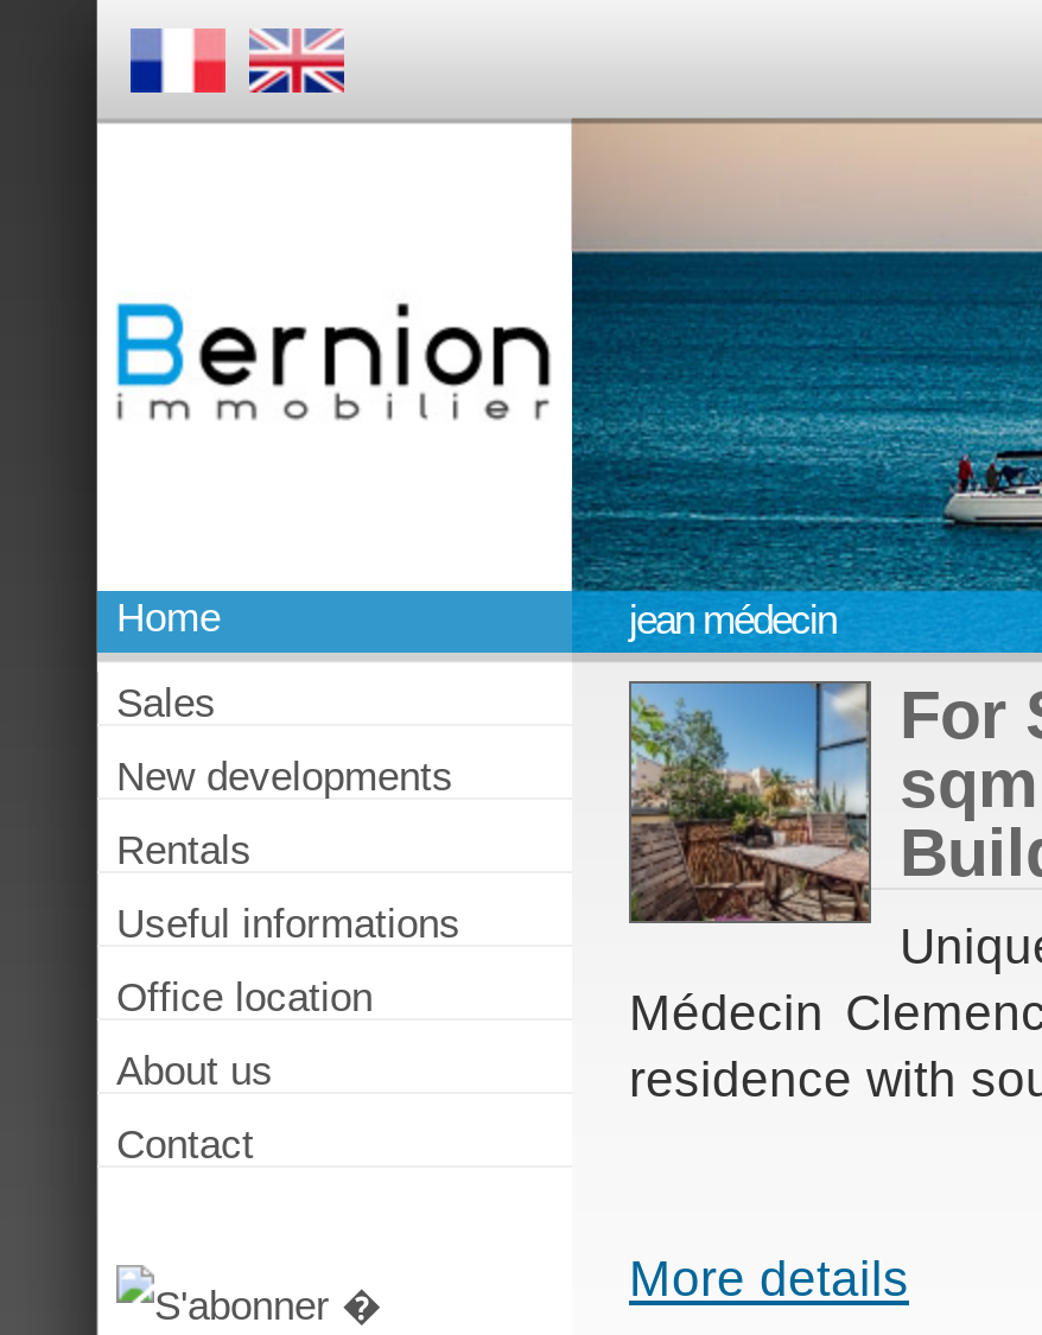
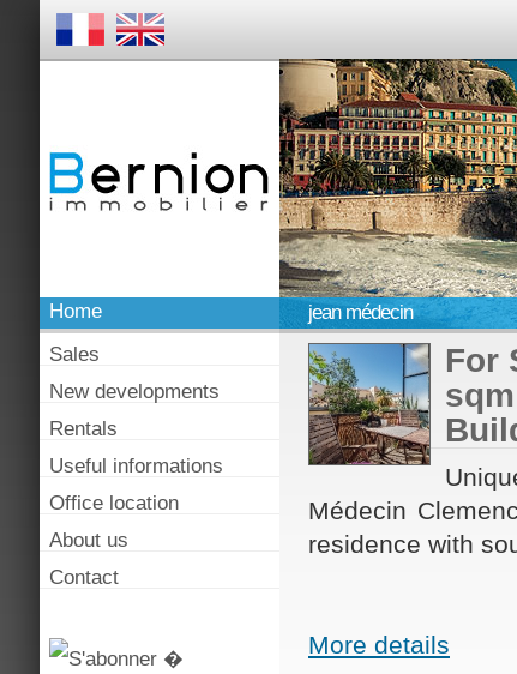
- [image]
+ [image]
